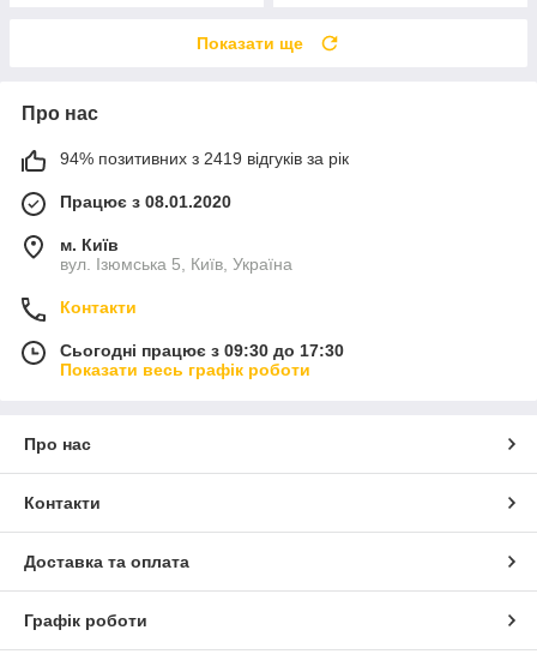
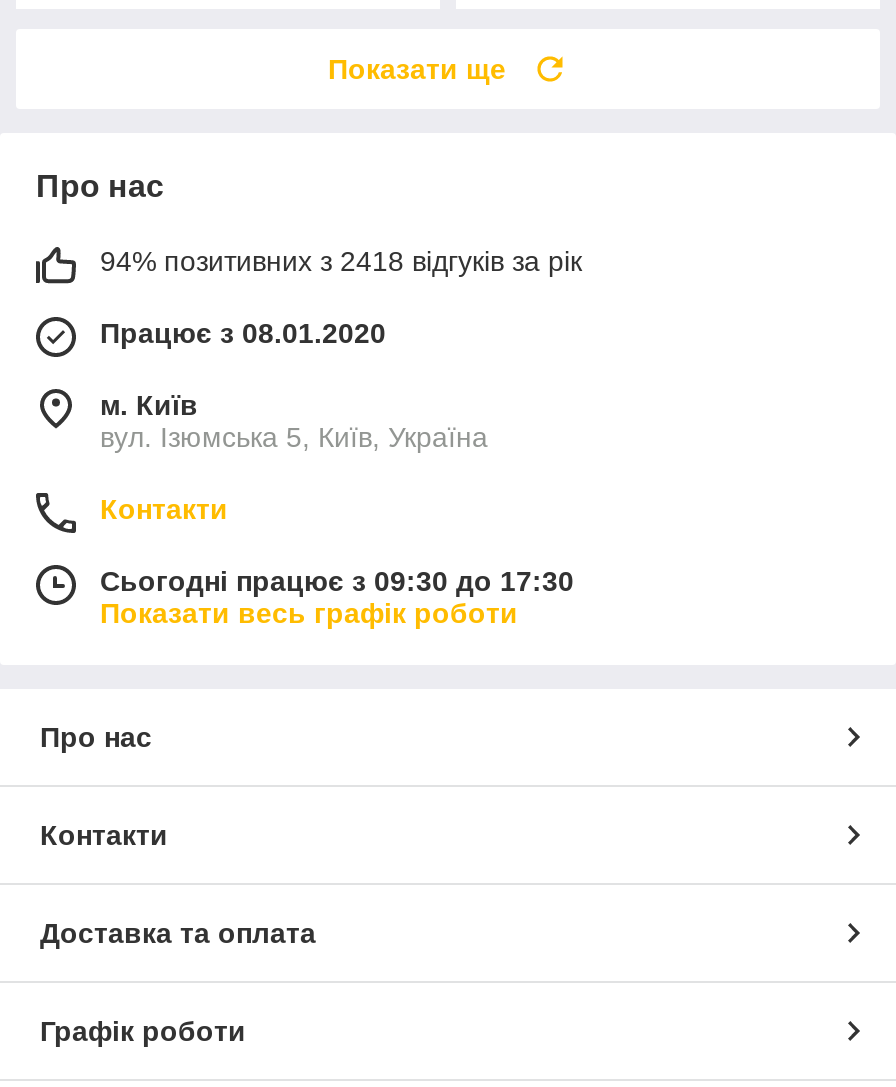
- 94% позитивних з 2419 відгуків за рік
+ 94% позитивних з 2418 відгуків за рік
